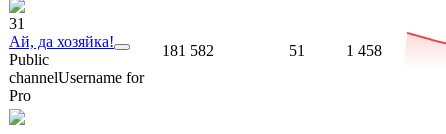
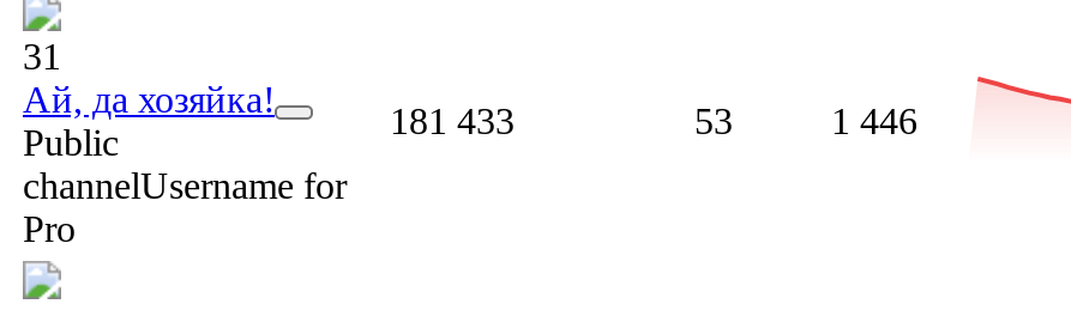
- 181 582
+ 181 433

- 51
+ 53

- 1 458
+ 1 446
